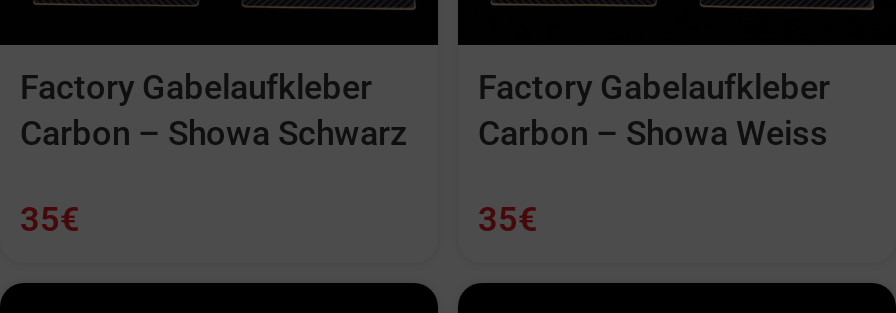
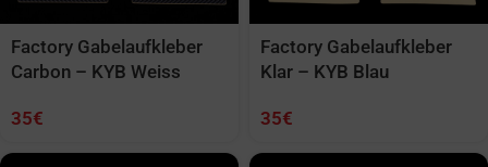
- Carbon – Showa Schwarz
+ Carbon – KYB Weiss

- Carbon – Showa Weiss
+ Klar – KYB Blau
